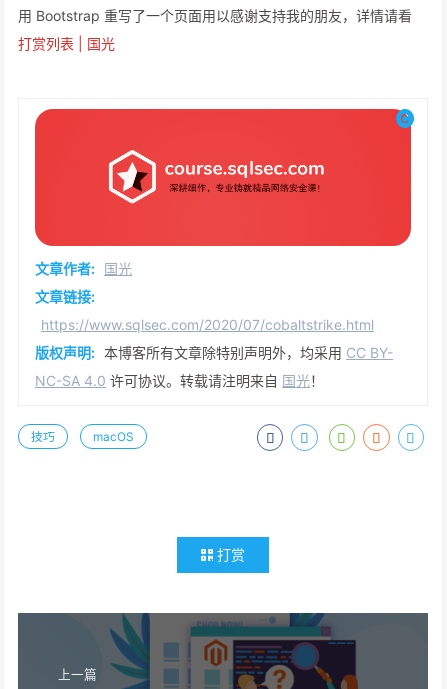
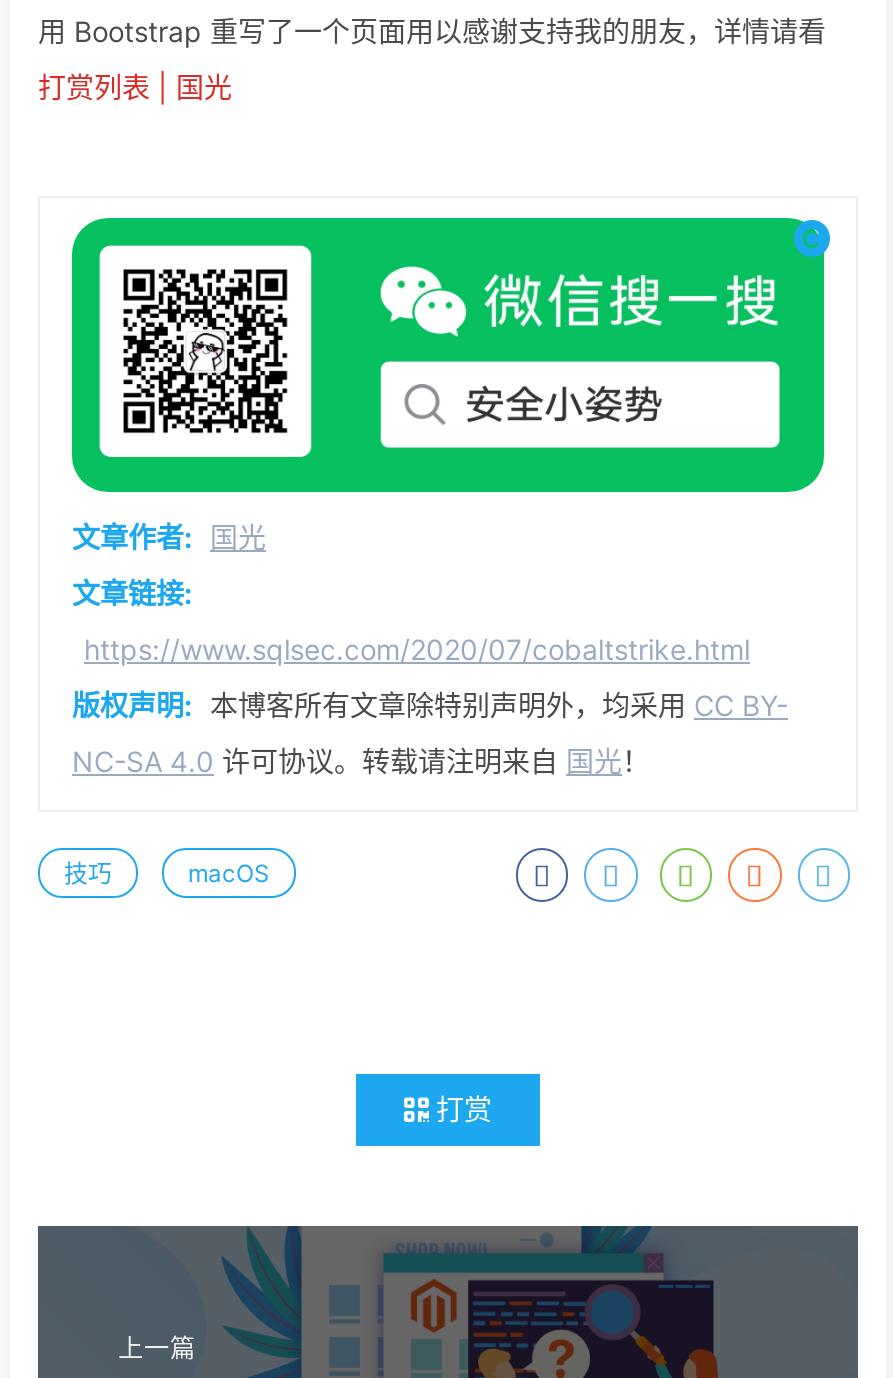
- [image]
+ [image]
